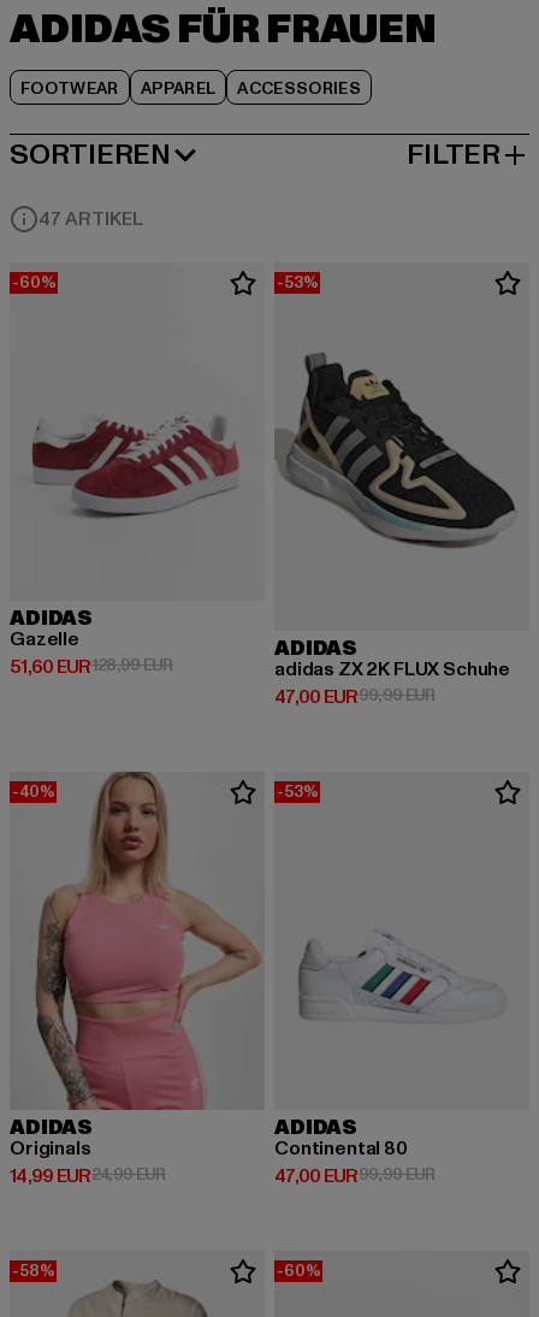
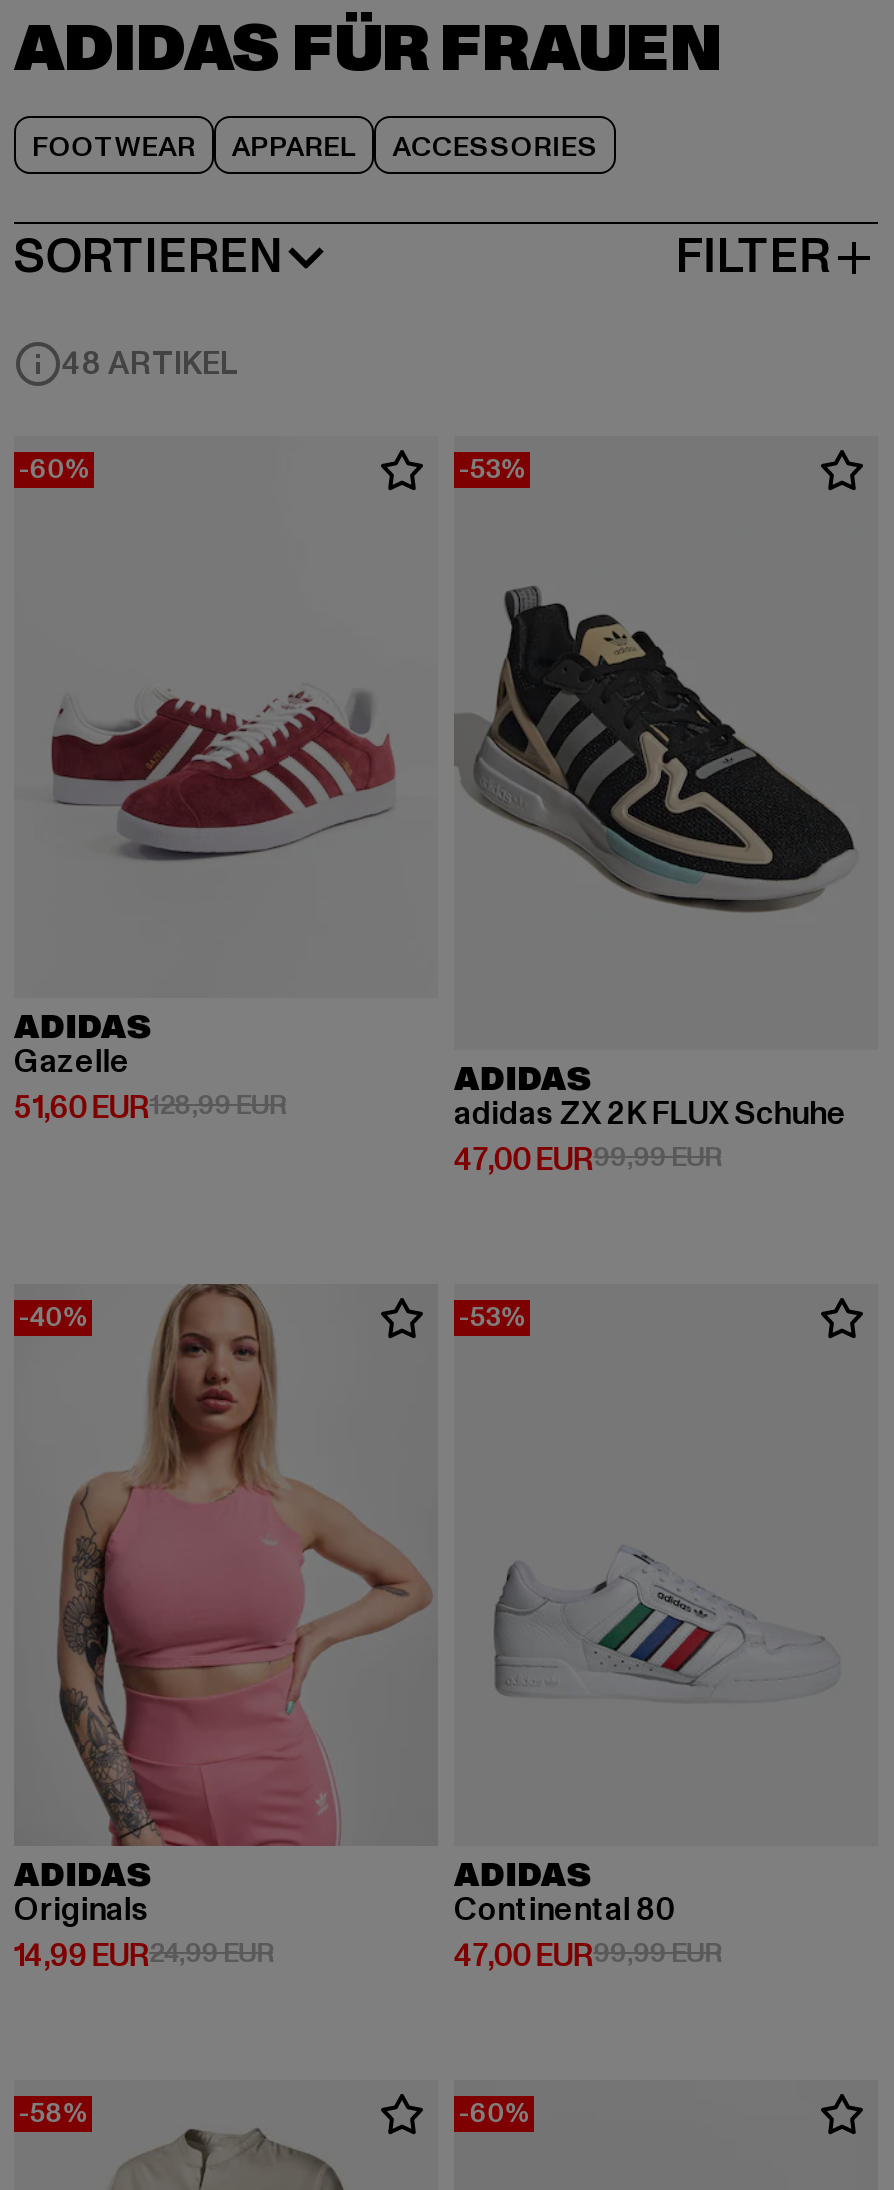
- 47 ARTIKEL
+ 48 ARTIKEL
